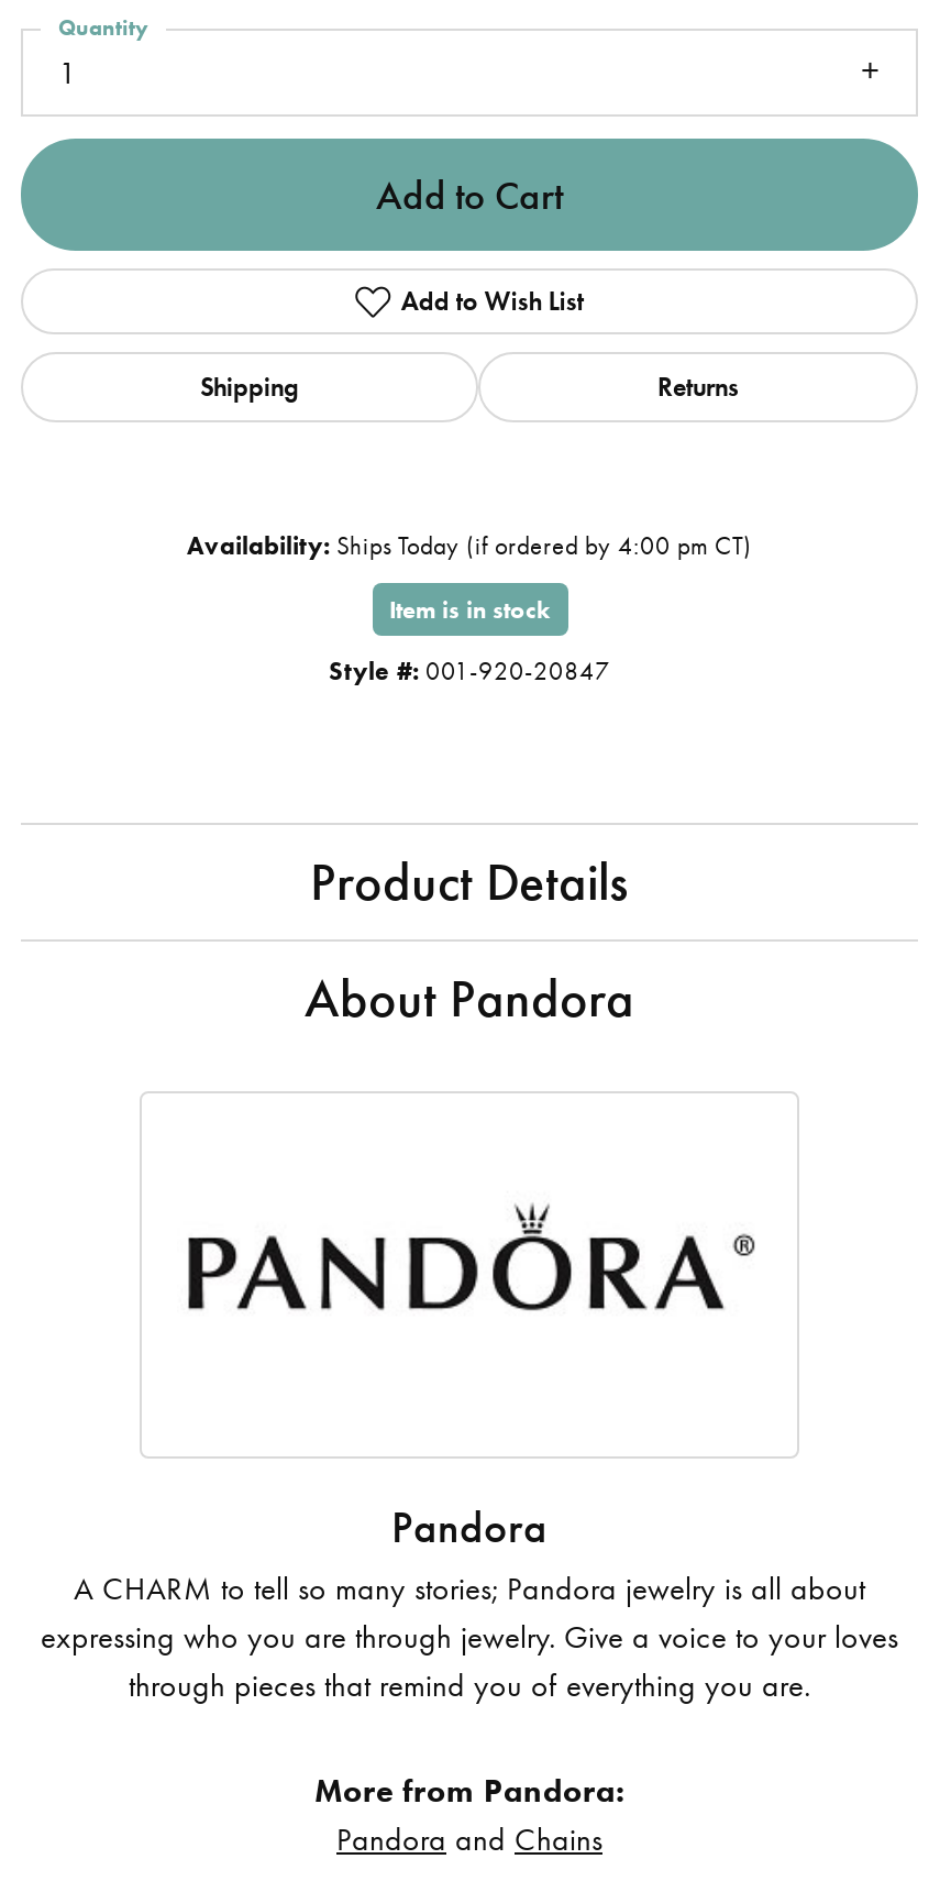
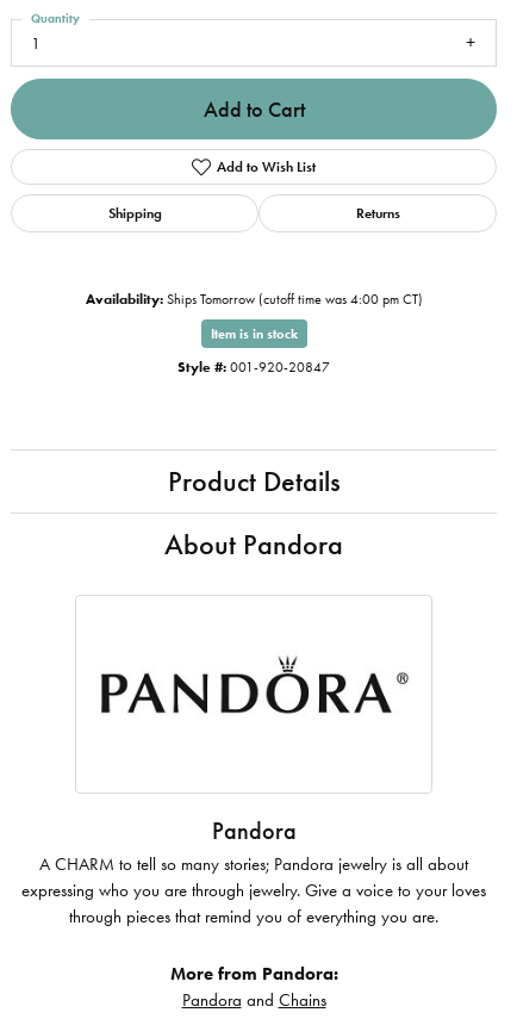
- Availability: Ships Today (if ordered by 4:00 pm CT)
+ Availability: Ships Tomorrow (cutoff time was 4:00 pm CT)
